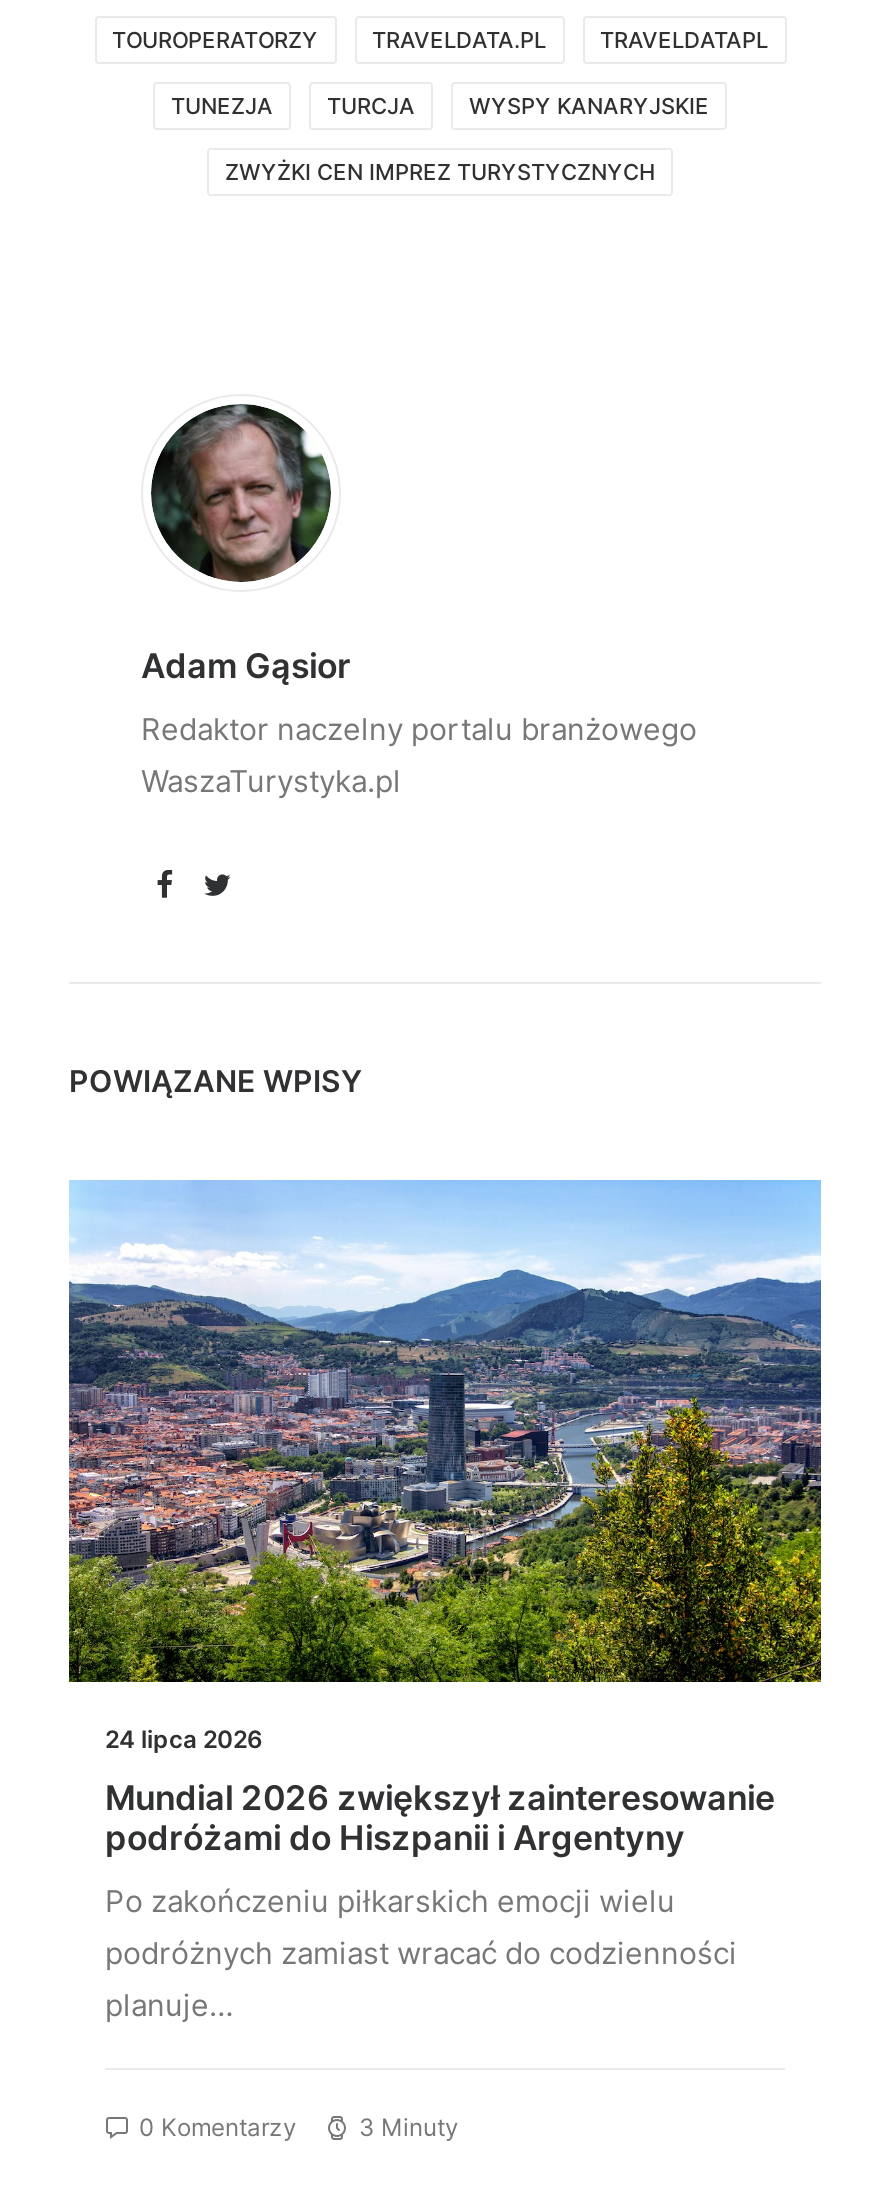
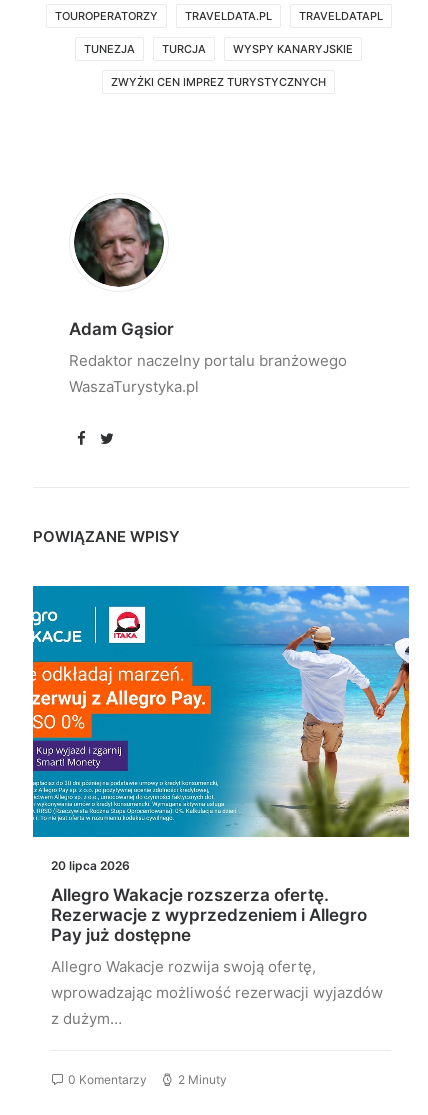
- [image]
- 24 lipca 2026
+ [image]
+ 20 lipca 2026

- Mundial 2026 zwiększył zainteresowanie
- podróżami do Hiszpanii i Argentyny
+ Allegro Wakacje rozszerza ofertę.
+ Rezerwacje z wyprzedzeniem i Allegro
+ Pay już dostępne

- Po zakończeniu piłkarskich emocji wielu
- podróżnych zamiast wracać do codzienności
- planuje…
+ Allegro Wakacje rozwija swoją ofertę,
+ wprowadzając możliwość rezerwacji wyjazdów
+ z dużym…

- 3 Minuty
+ 2 Minuty
